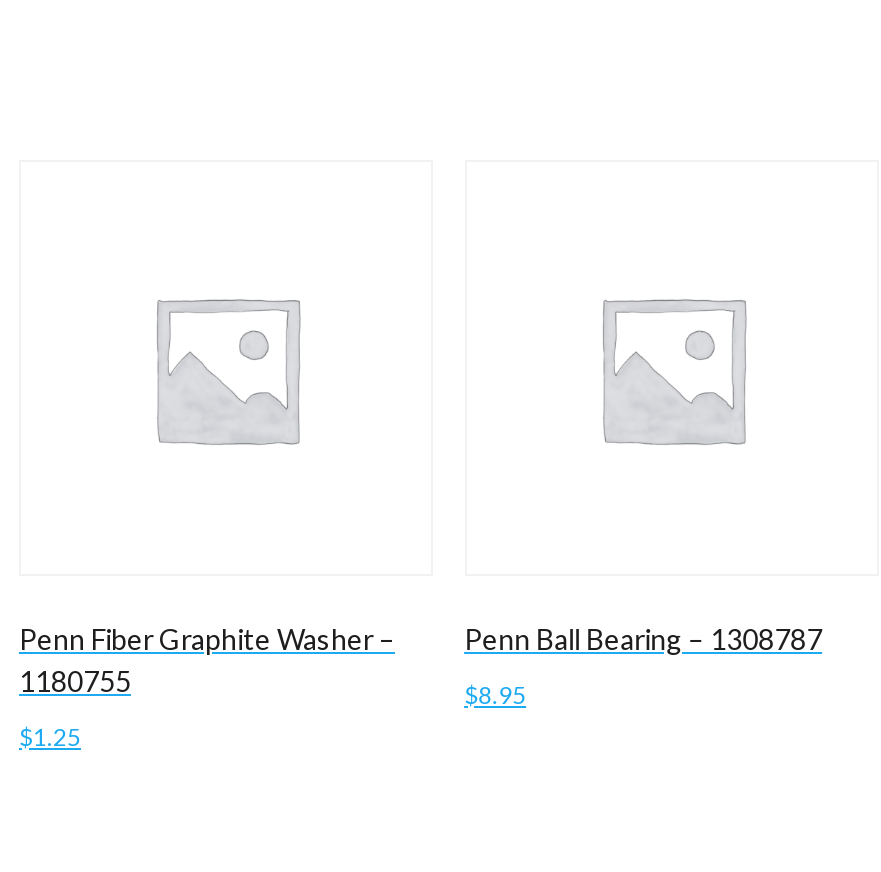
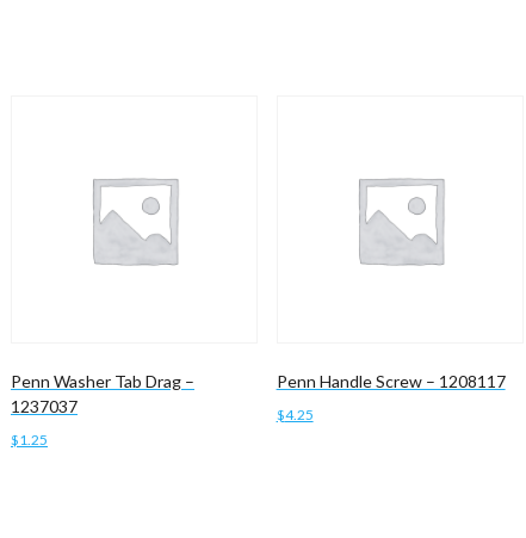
- Penn Fiber Graphite Washer –
+ Penn Washer Tab Drag –

- Penn Ball Bearing – 1308787
+ Penn Handle Screw – 1208117

- 1180755
+ 1237037

- $8.95
+ $4.25
